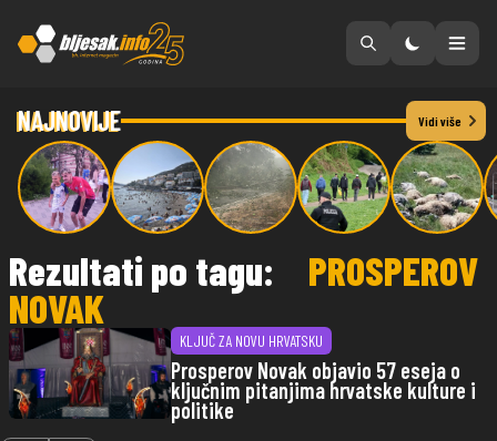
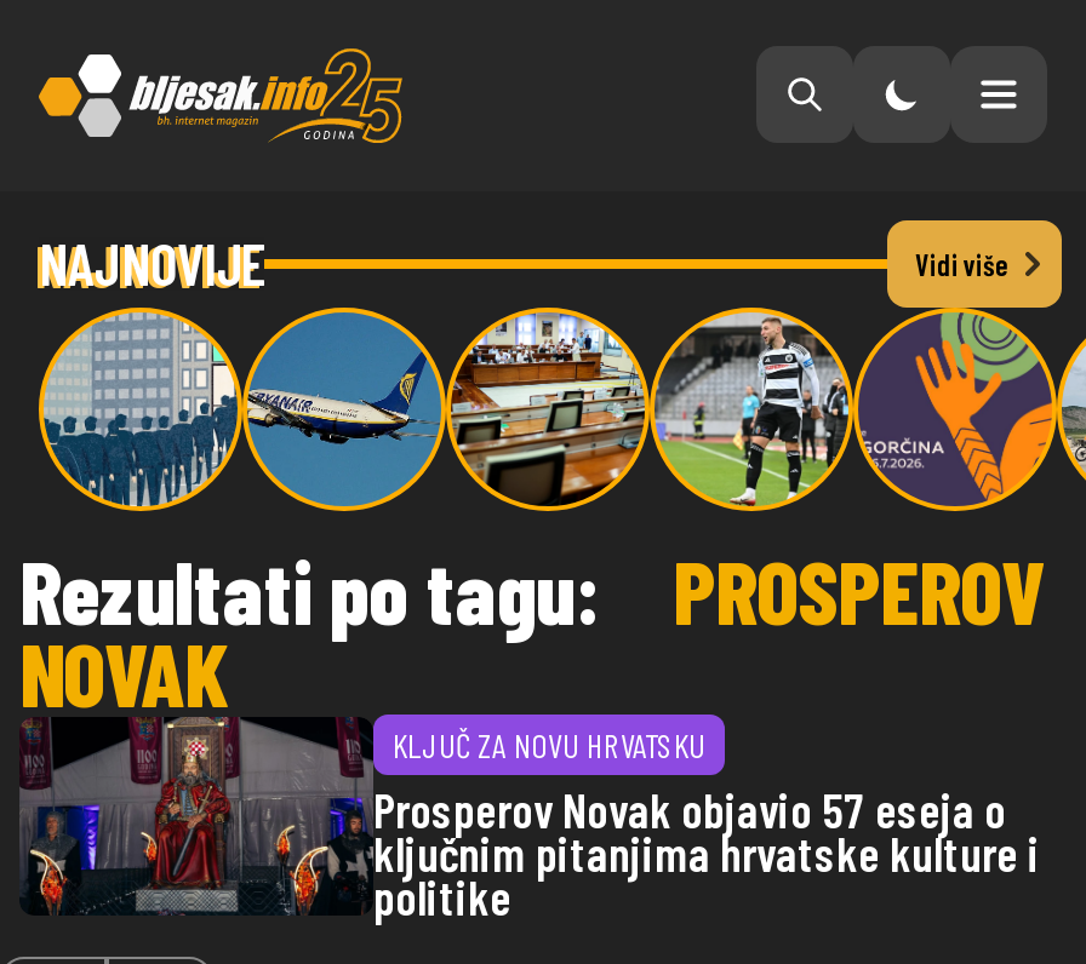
- [image]
+ [image]
